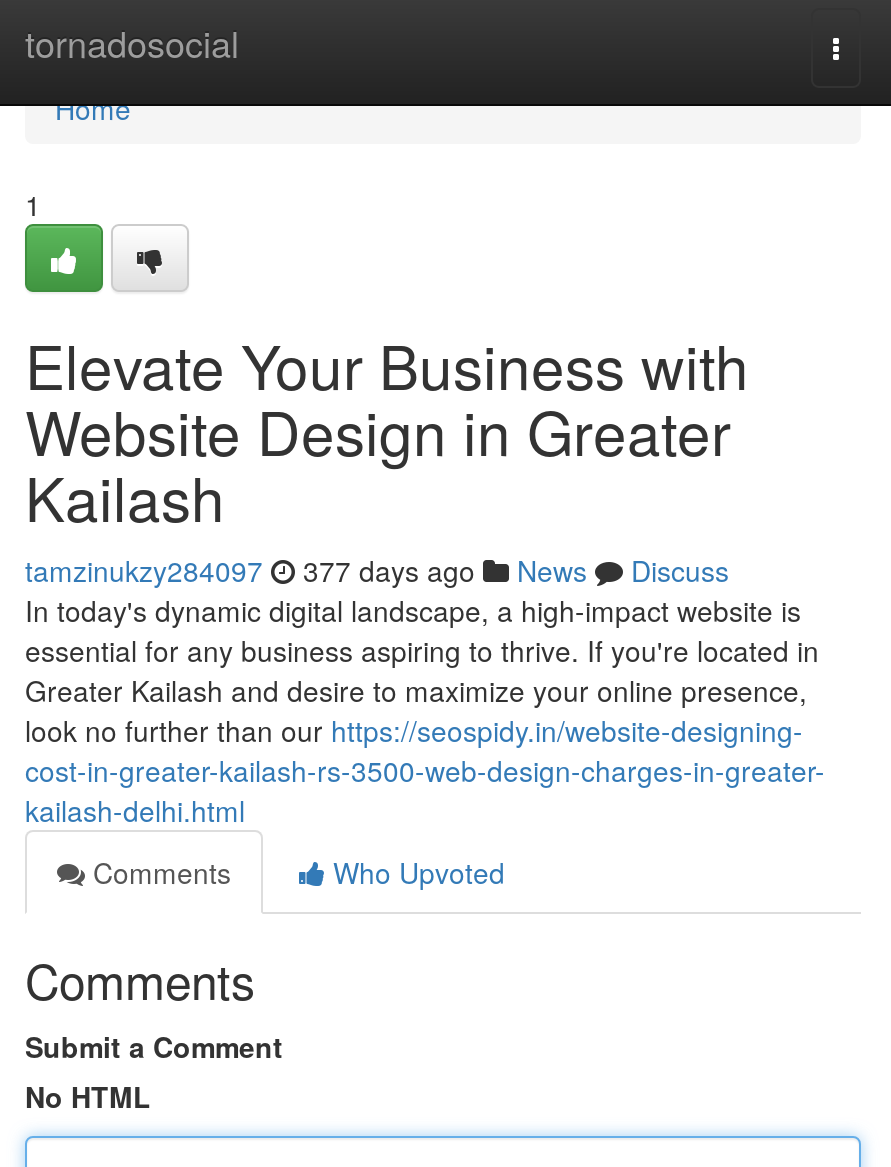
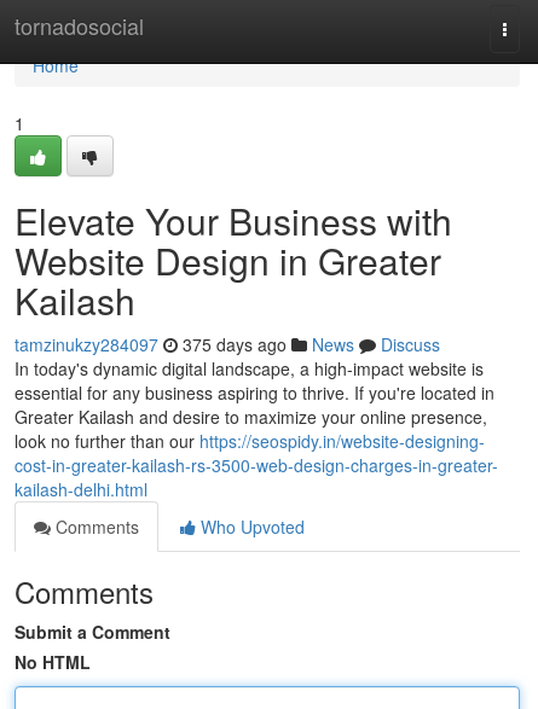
- tamzinukzy284097 377 days ago News Discuss
+ tamzinukzy284097 375 days ago News Discuss
